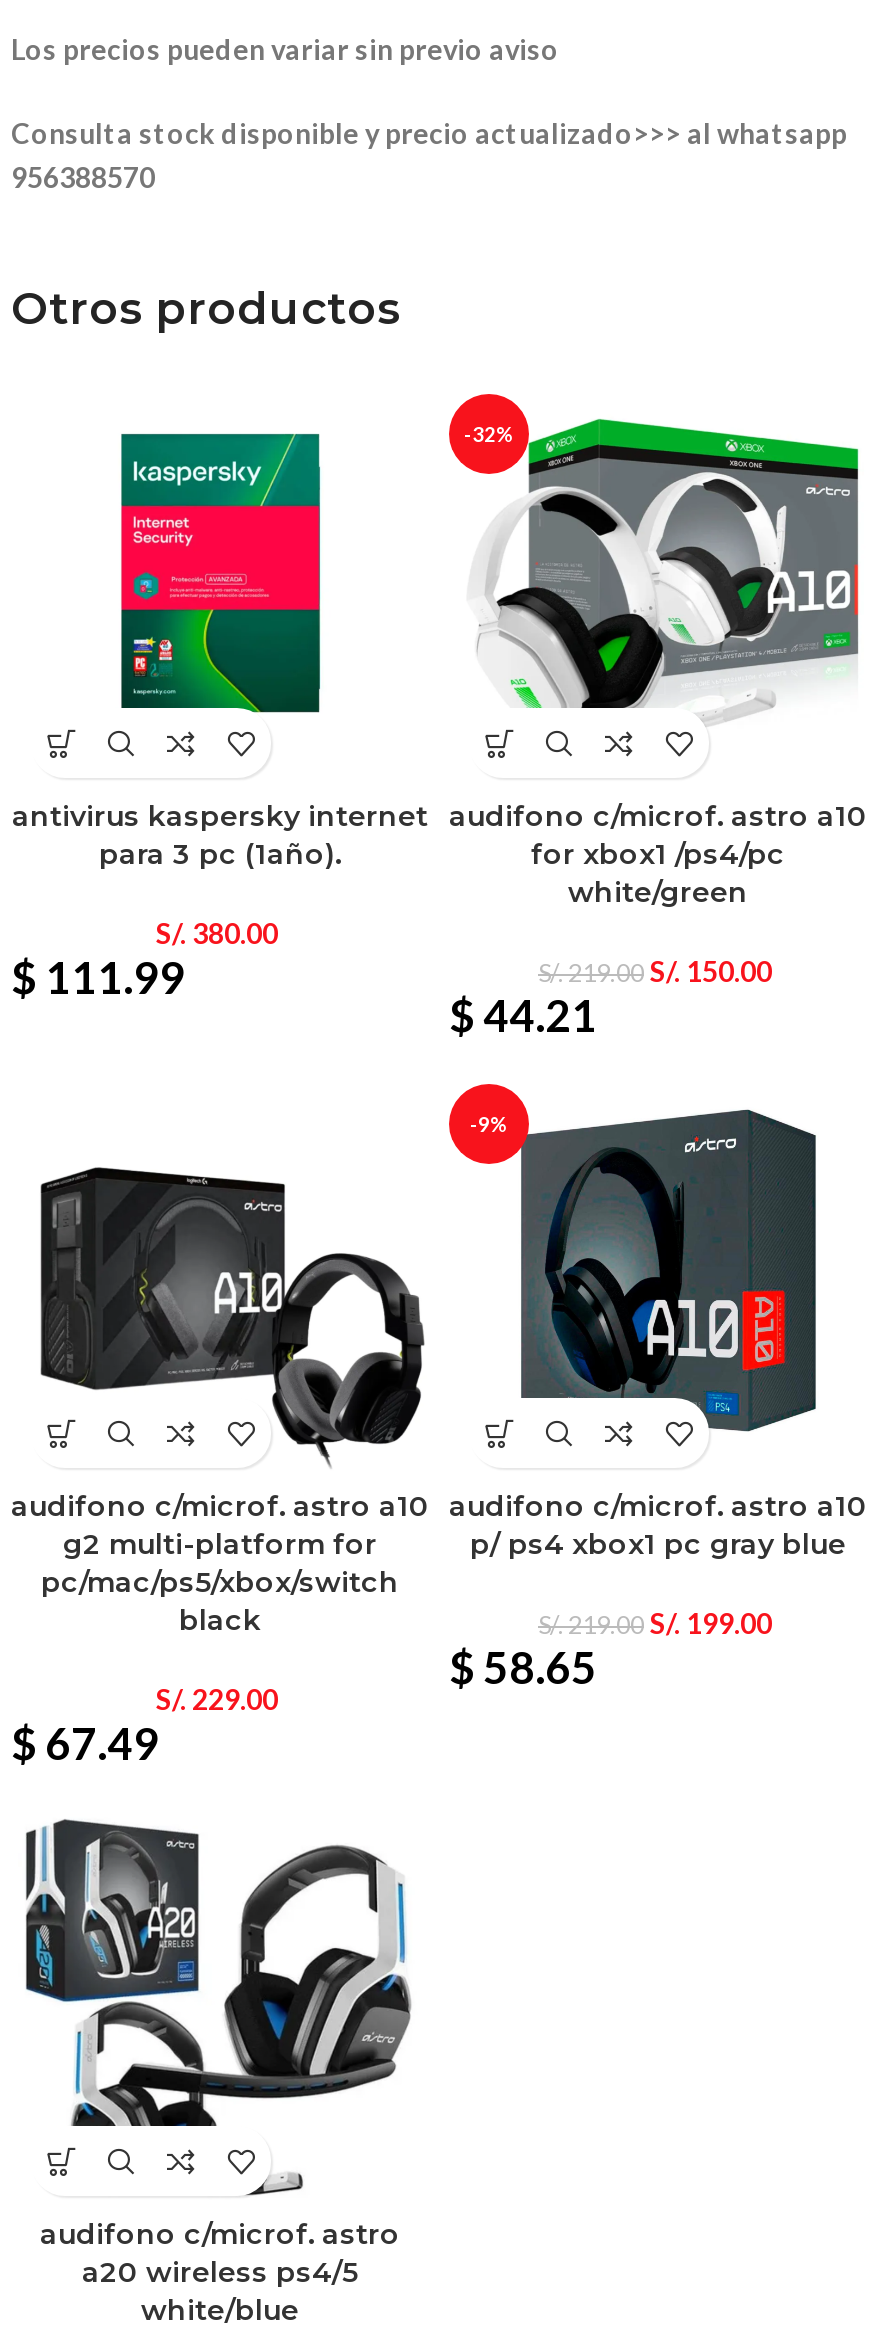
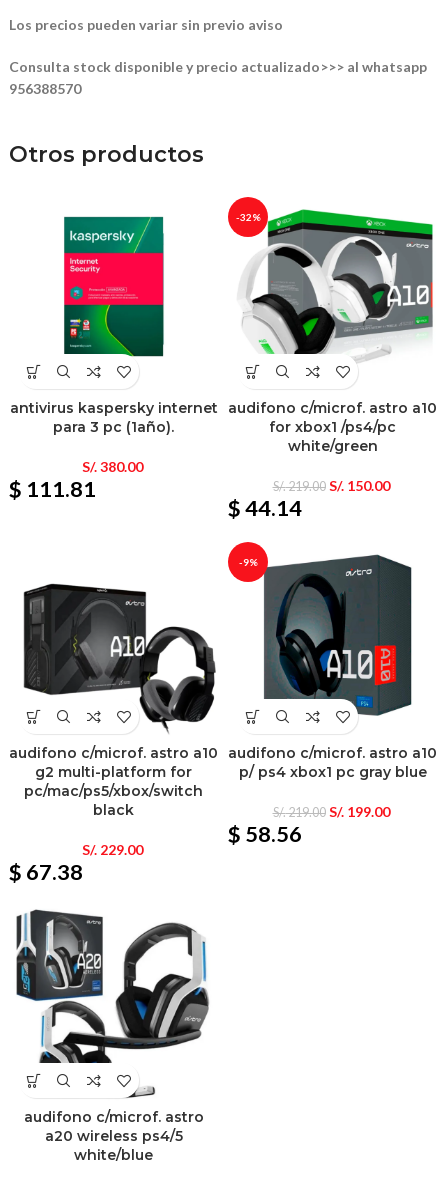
- $ 111.99
+ $ 111.81

- $ 44.21
+ $ 44.14

- $ 58.65
+ $ 58.56

- $ 67.49
+ $ 67.38
